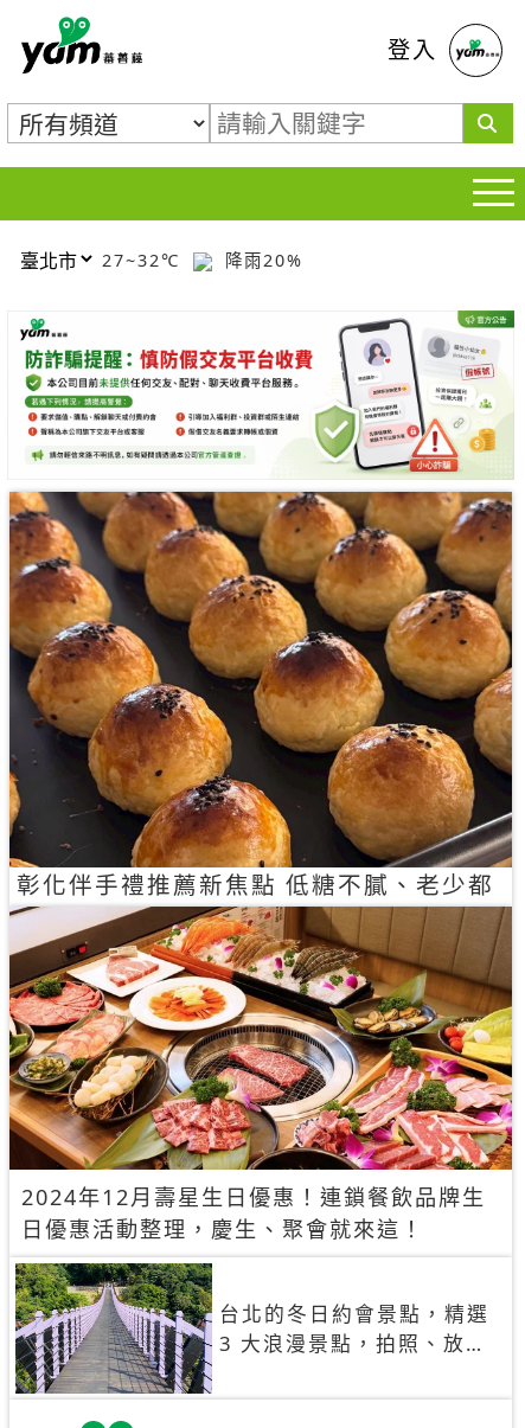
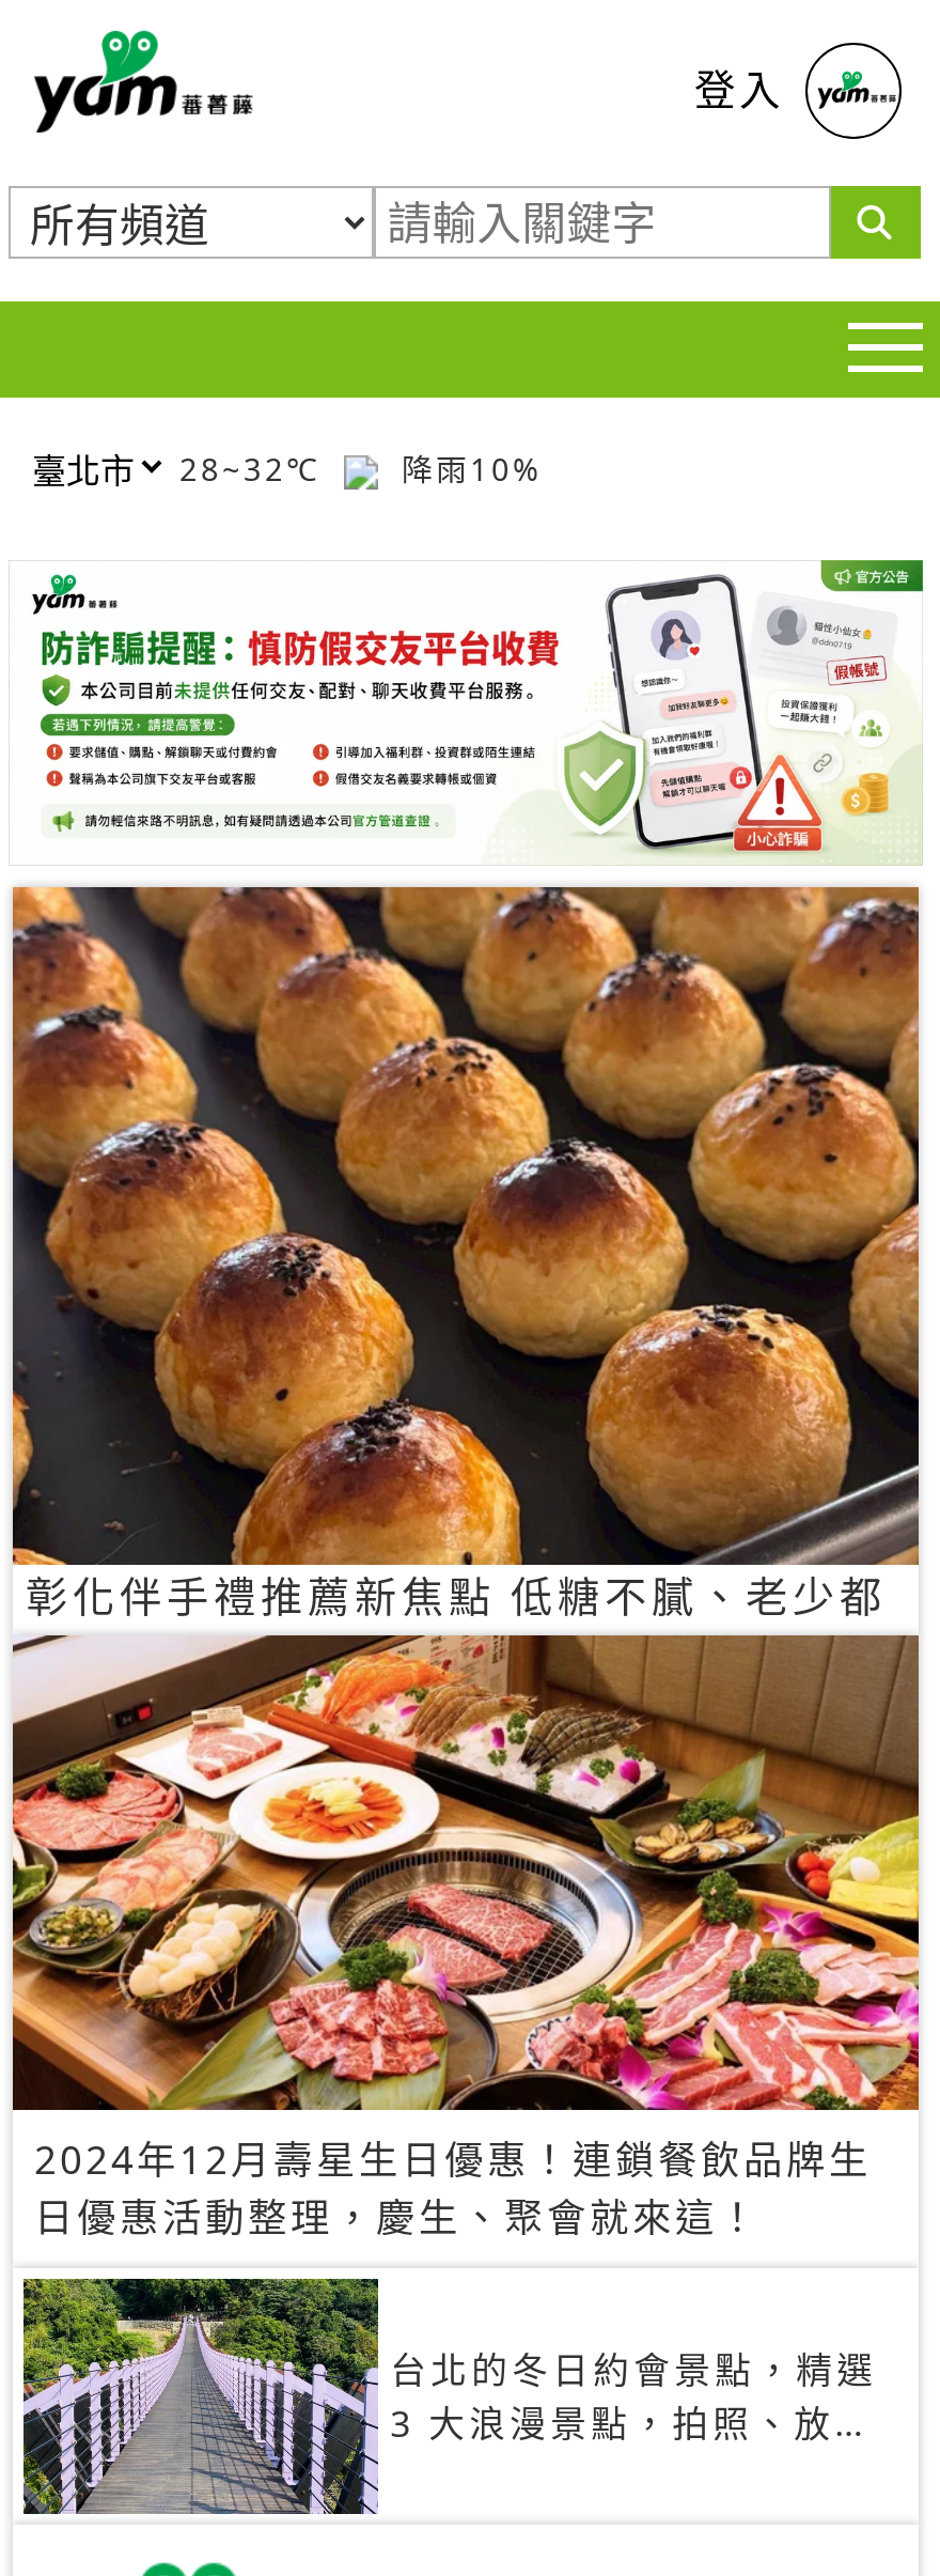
- 27~32℃
+ 28~32℃

- 降雨20%
+ 降雨10%
